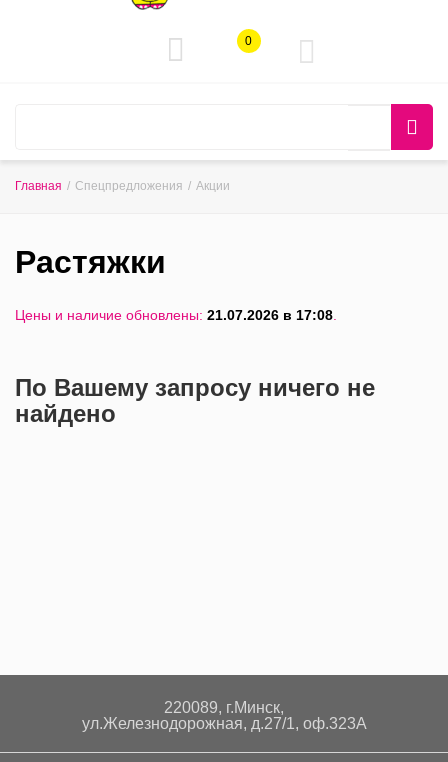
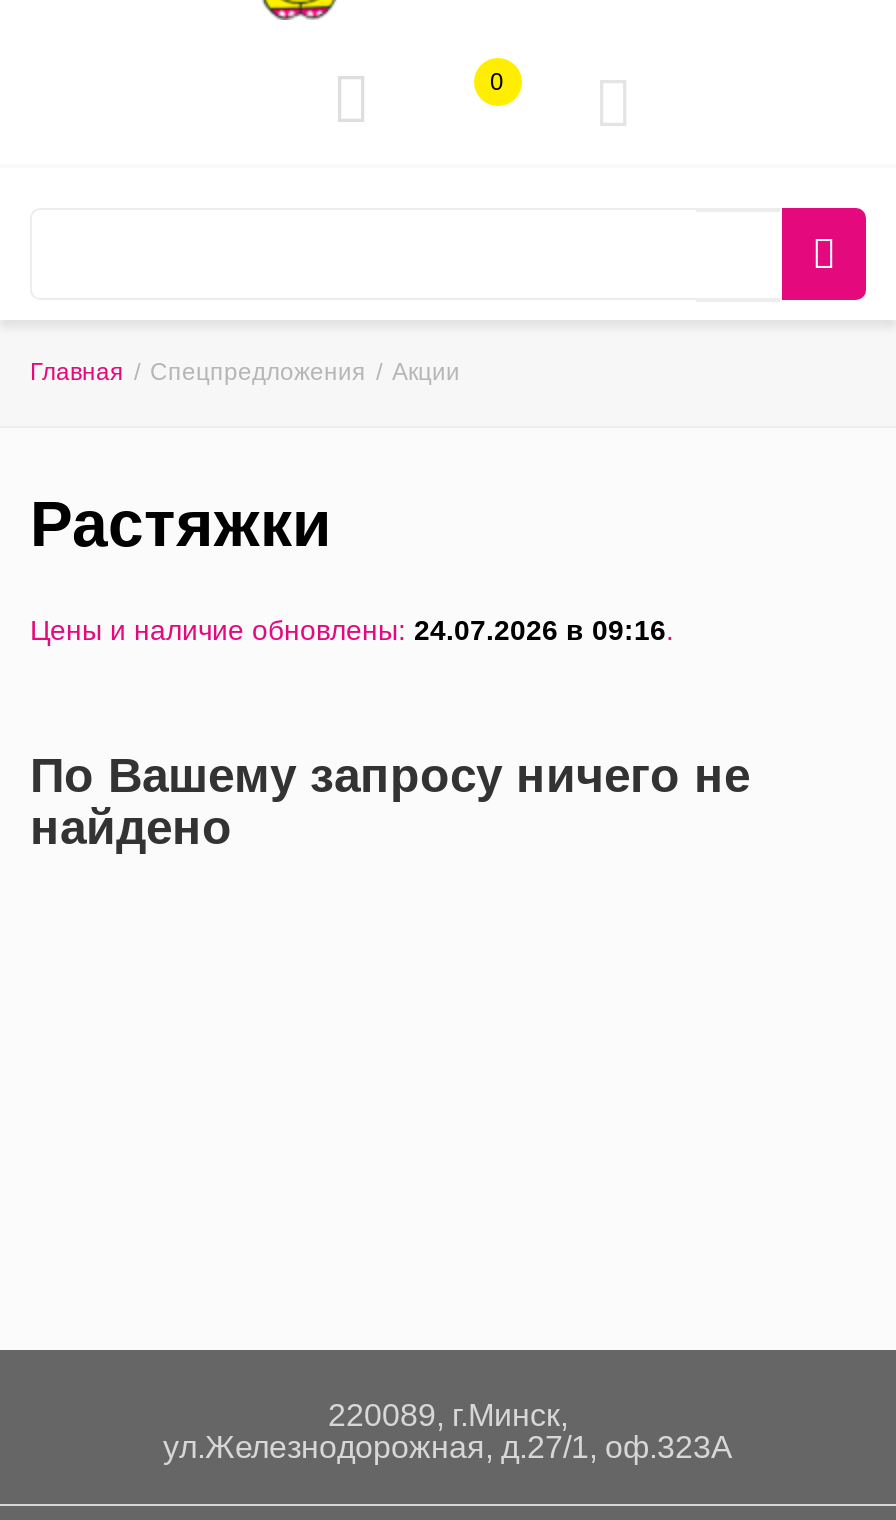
- Цены и наличие обновлены: 21.07.2026 в 17:08.
+ Цены и наличие обновлены: 24.07.2026 в 09:16.
